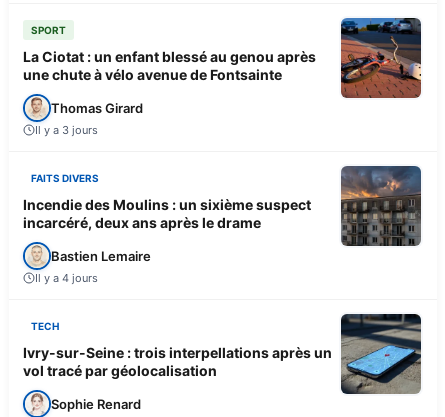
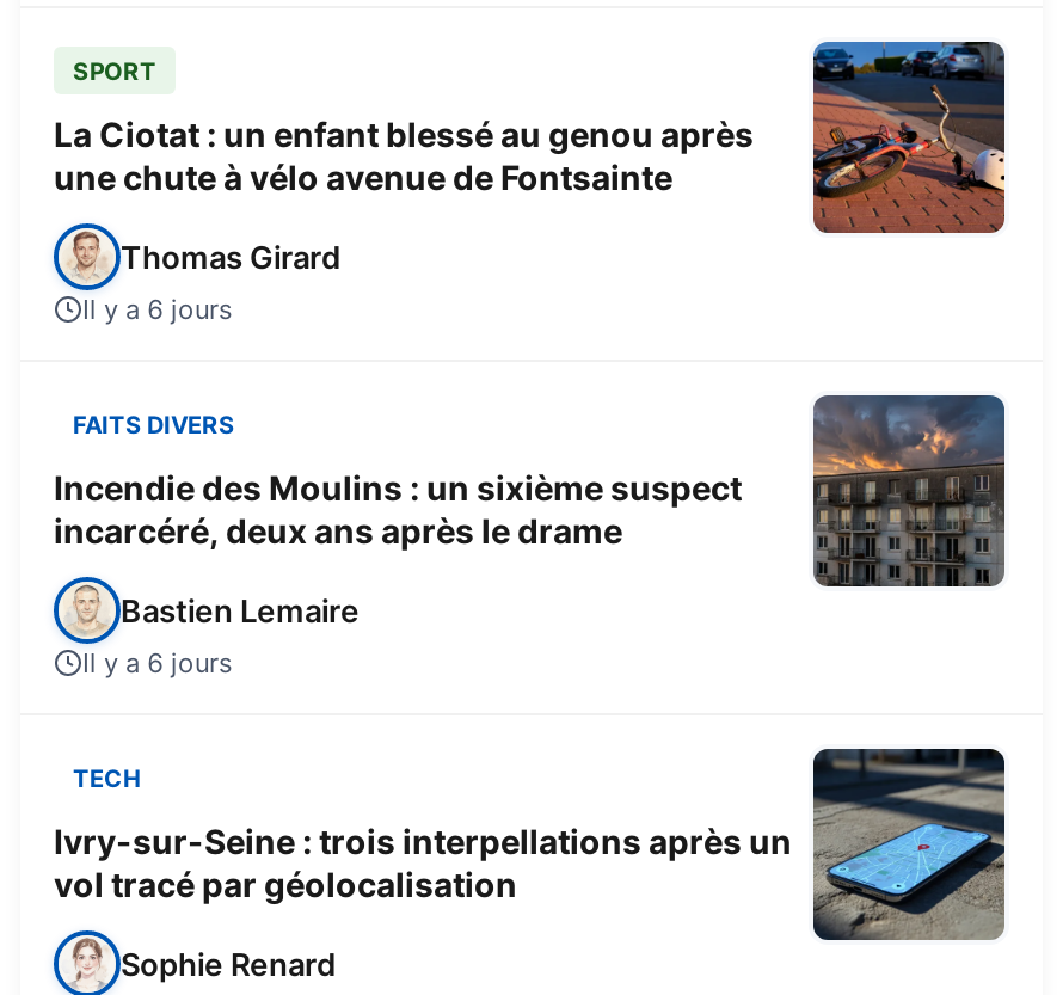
- Il y a 3 jours
+ Il y a 6 jours

- Il y a 4 jours
+ Il y a 6 jours
